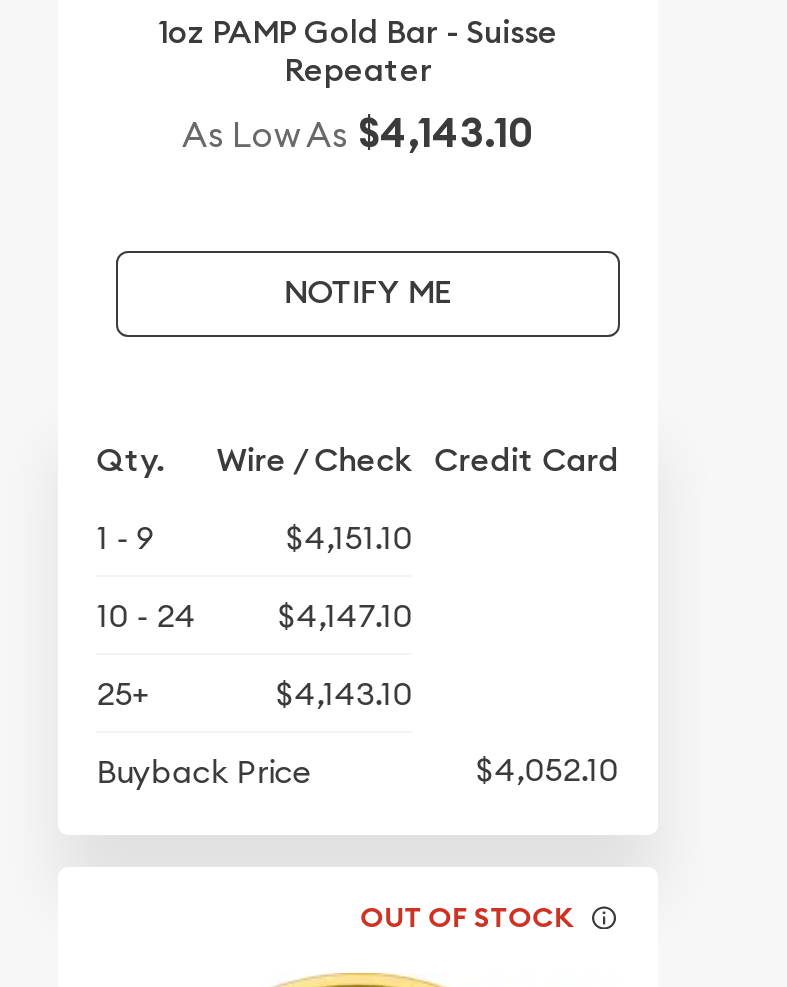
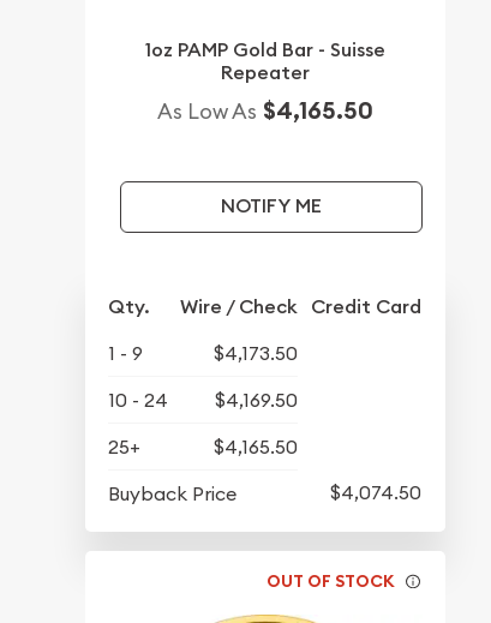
- As Low As $4,143.10
+ As Low As $4,165.50

- $4,151.10
+ $4,173.50

- $4,147.10
+ $4,169.50

- $4,143.10
+ $4,165.50

- $4,052.10
+ $4,074.50
